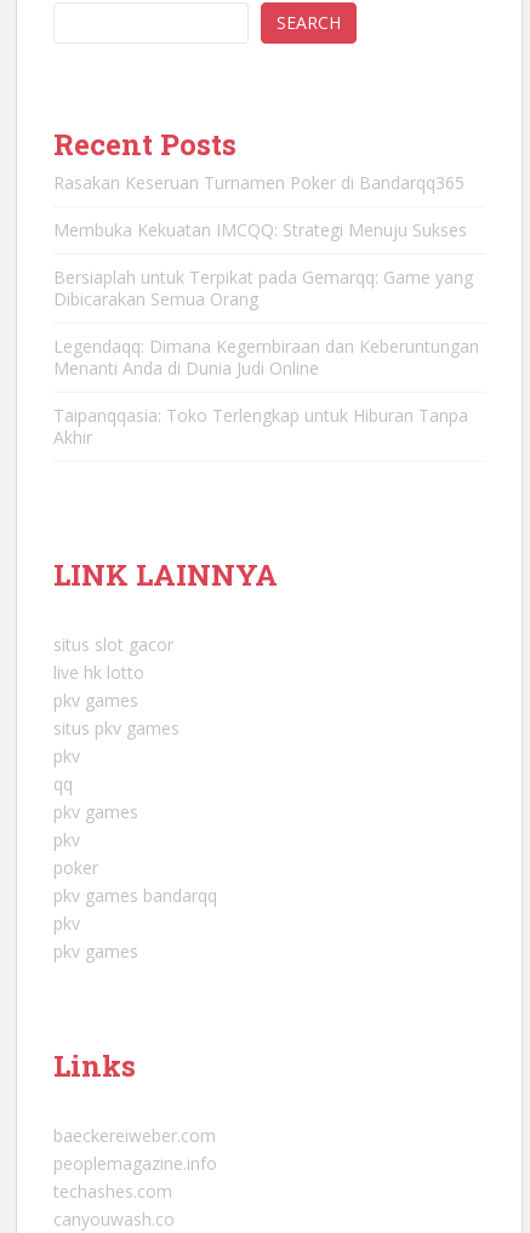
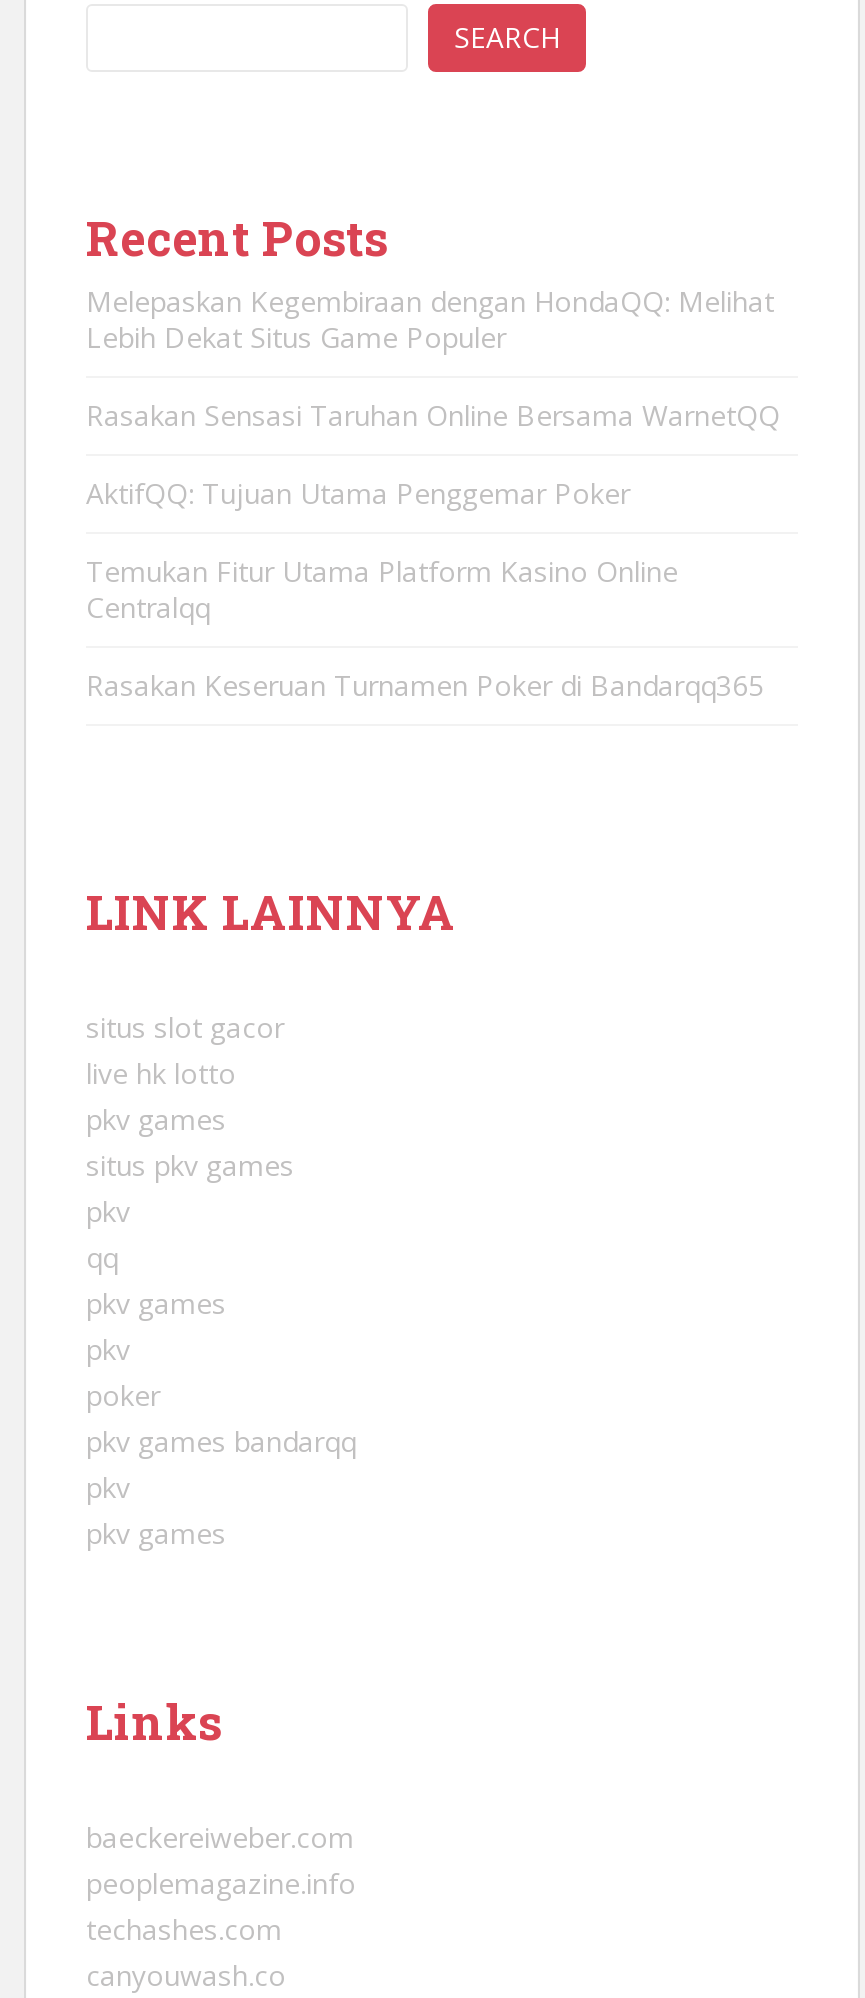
+ Melepaskan Kegembiraan dengan HondaQQ: Melihat
+ Lebih Dekat Situs Game Populer
+ Rasakan Sensasi Taruhan Online Bersama WarnetQQ
+ AktifQQ: Tujuan Utama Penggemar Poker
+ Temukan Fitur Utama Platform Kasino Online
+ Centralqq

moved down: Rasakan Keseruan Turnamen Poker di Bandarqq365

- Membuka Kekuatan IMCQQ: Strategi Menuju Sukses
- Bersiaplah untuk Terpikat pada Gemarqq: Game yang
- Dibicarakan Semua Orang
- Legendaqq: Dimana Kegembiraan dan Keberuntungan
- Menanti Anda di Dunia Judi Online
- Taipanqqasia: Toko Terlengkap untuk Hiburan Tanpa
- Akhir
